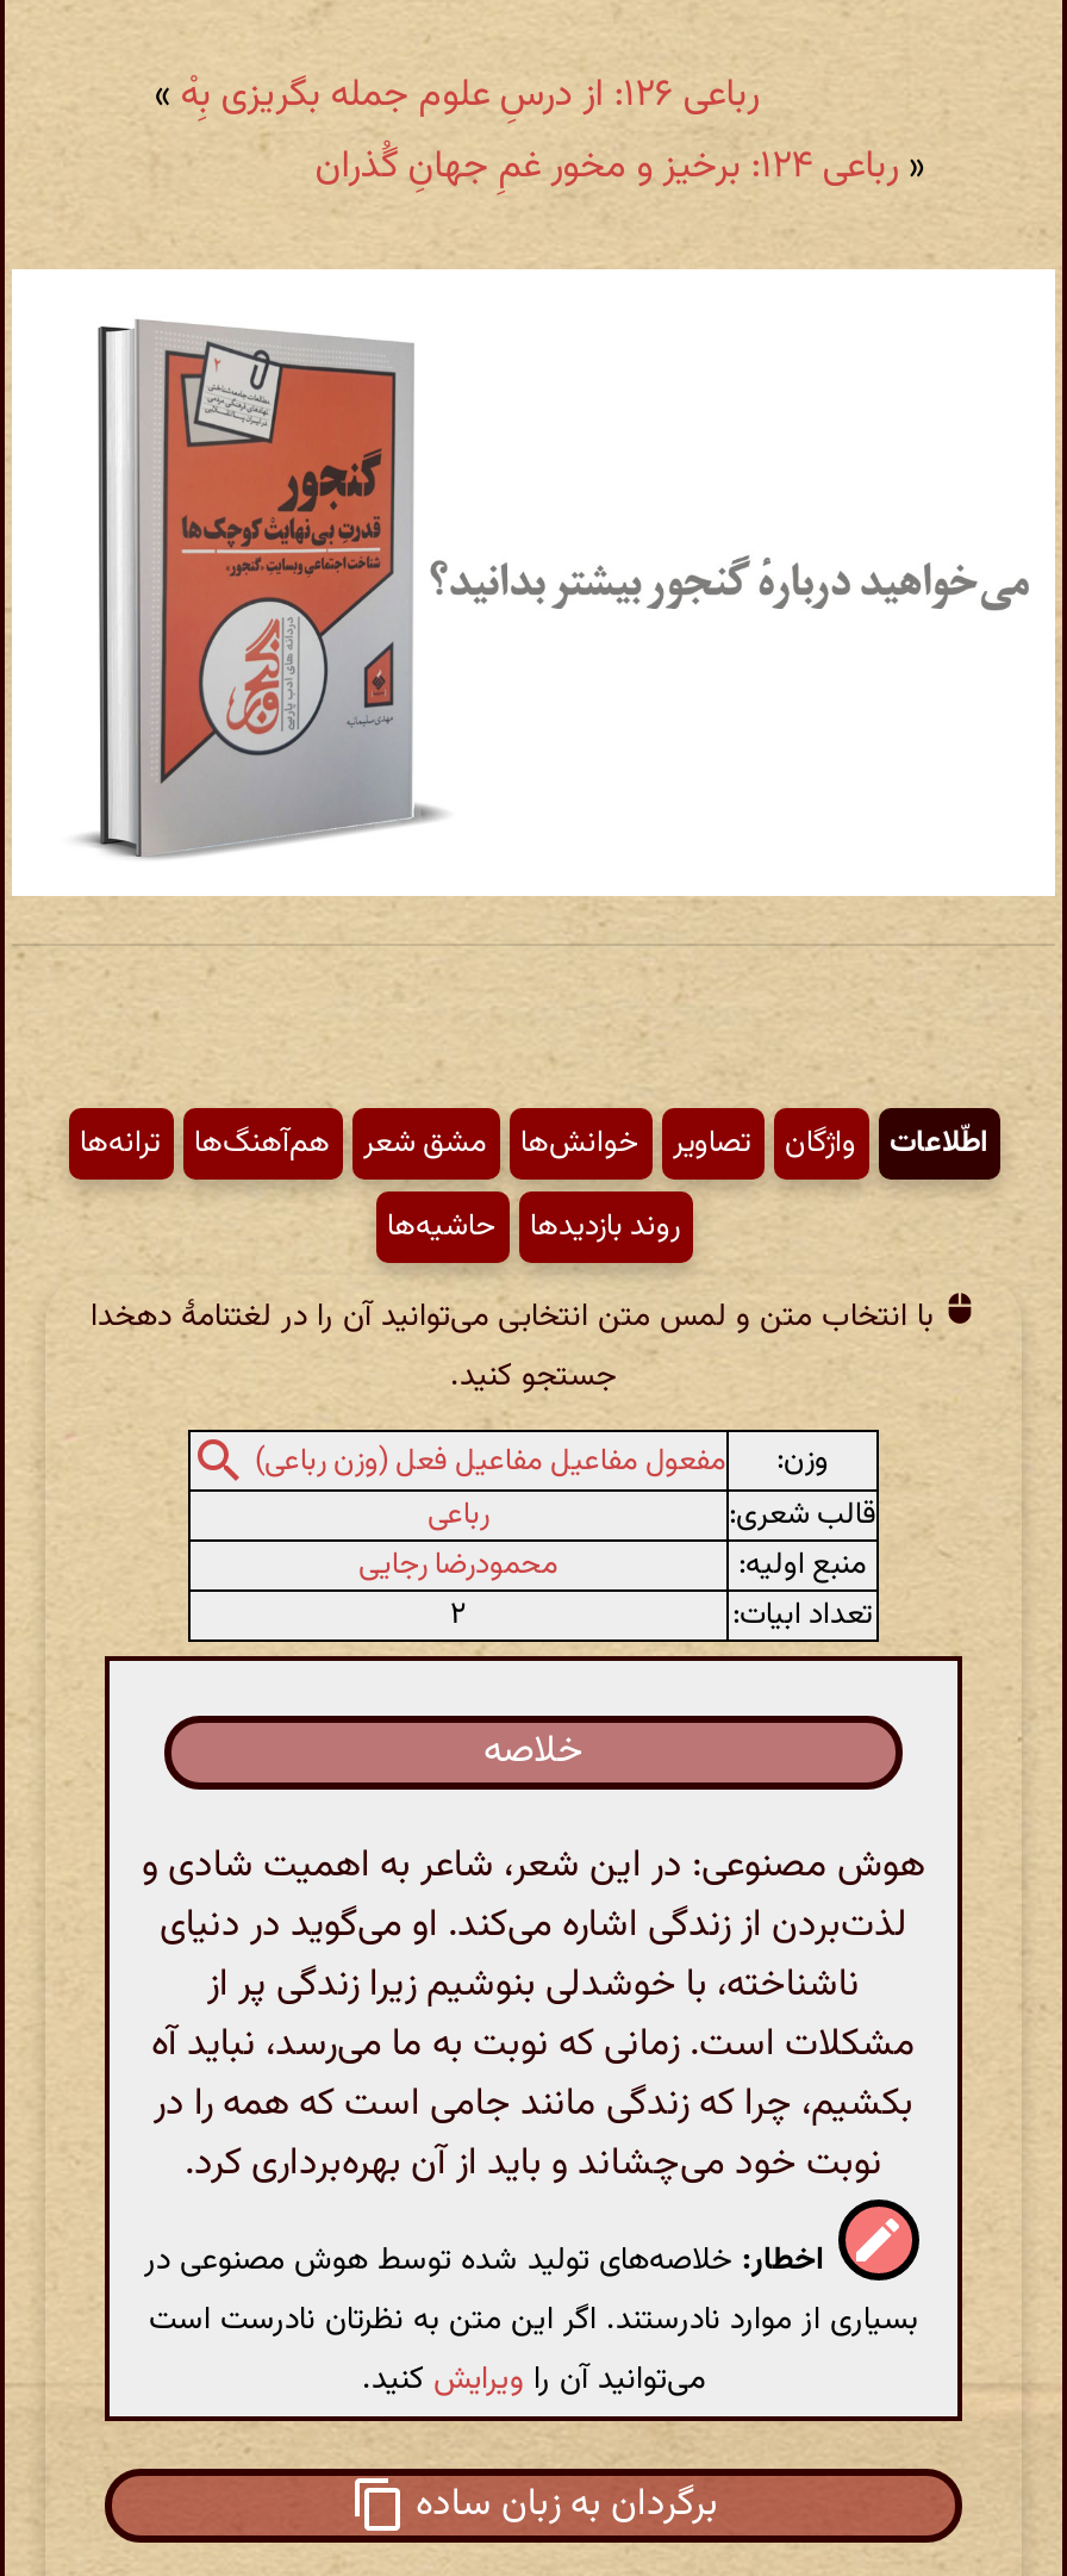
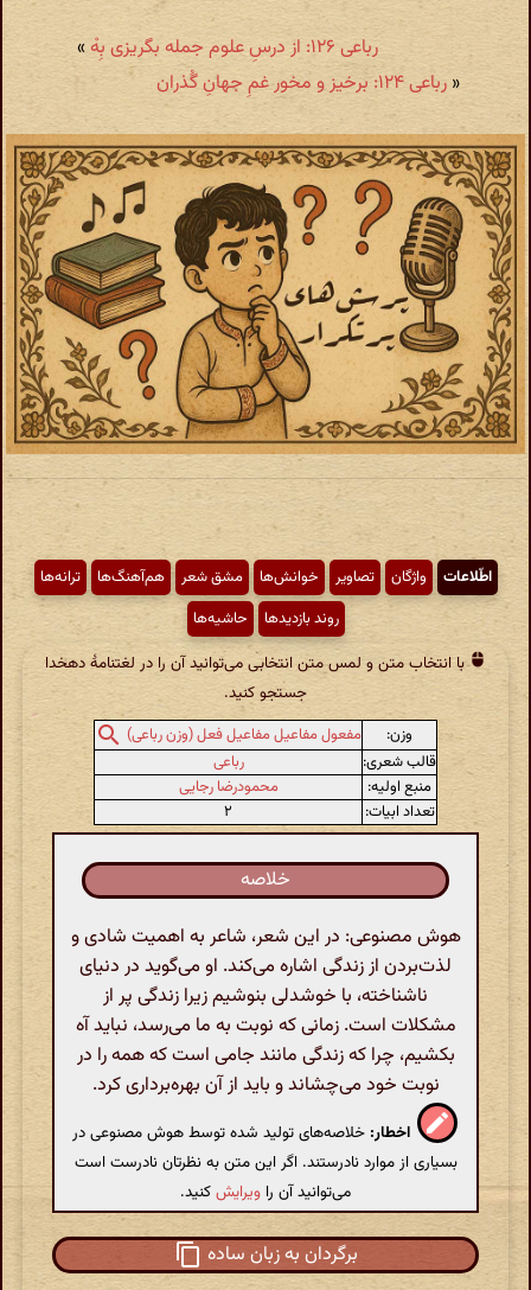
- [image]
+ [image]
